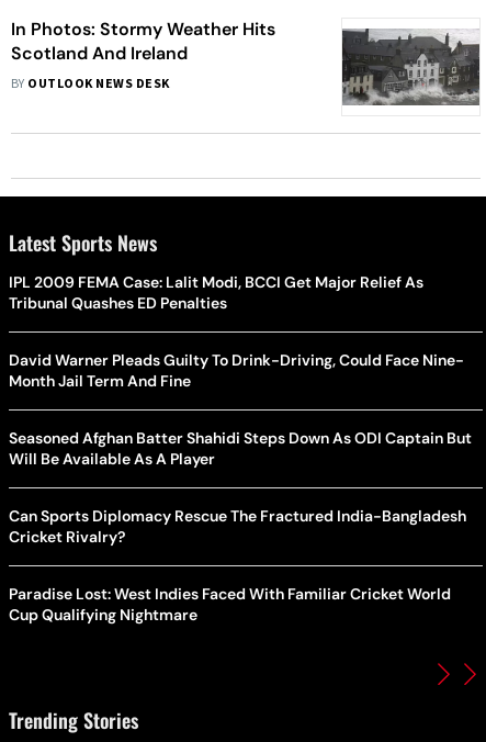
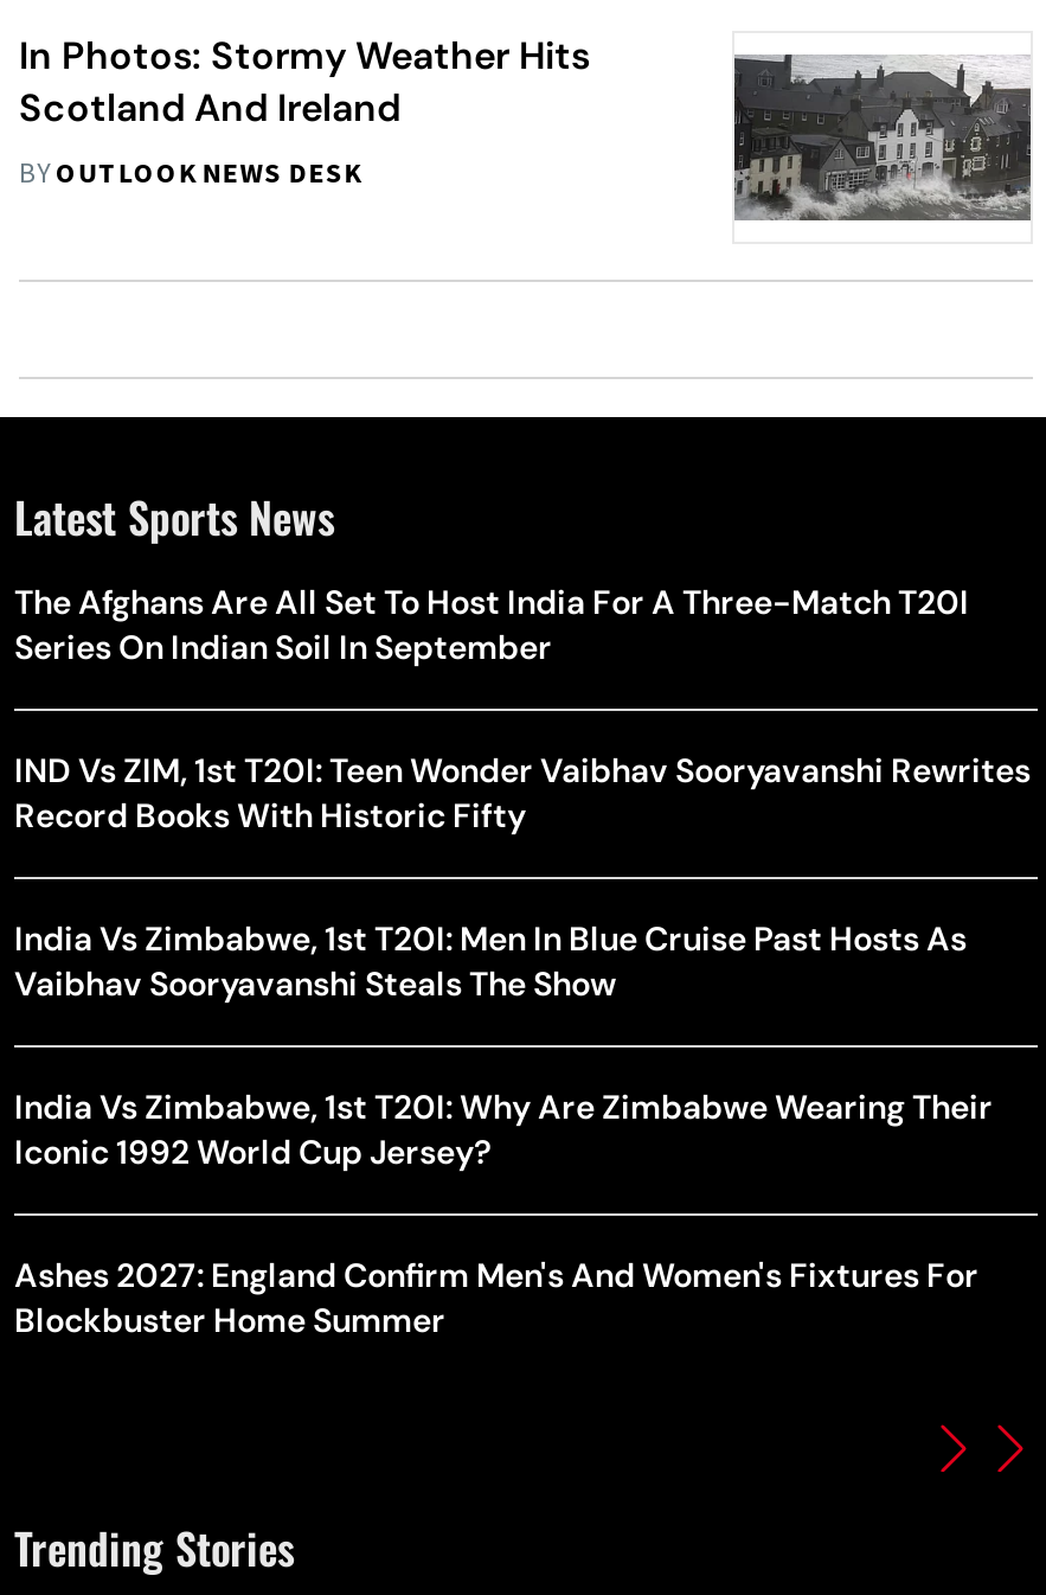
- IPL 2009 FEMA Case: Lalit Modi, BCCI Get Major Relief As
- Tribunal Quashes ED Penalties
+ The Afghans Are All Set To Host India For A Three-Match T20I
+ Series On Indian Soil In September

- David Warner Pleads Guilty To Drink-Driving, Could Face Nine-
- Month Jail Term And Fine
+ IND Vs ZIM, 1st T20I: Teen Wonder Vaibhav Sooryavanshi Rewrites
+ Record Books With Historic Fifty

- Seasoned Afghan Batter Shahidi Steps Down As ODI Captain But
- Will Be Available As A Player
+ India Vs Zimbabwe, 1st T20I: Men In Blue Cruise Past Hosts As
+ Vaibhav Sooryavanshi Steals The Show

- Can Sports Diplomacy Rescue The Fractured India-Bangladesh
- Cricket Rivalry?
+ India Vs Zimbabwe, 1st T20I: Why Are Zimbabwe Wearing Their
+ Iconic 1992 World Cup Jersey?

- Paradise Lost: West Indies Faced With Familiar Cricket World
- Cup Qualifying Nightmare
+ Ashes 2027: England Confirm Men's And Women's Fixtures For
+ Blockbuster Home Summer
